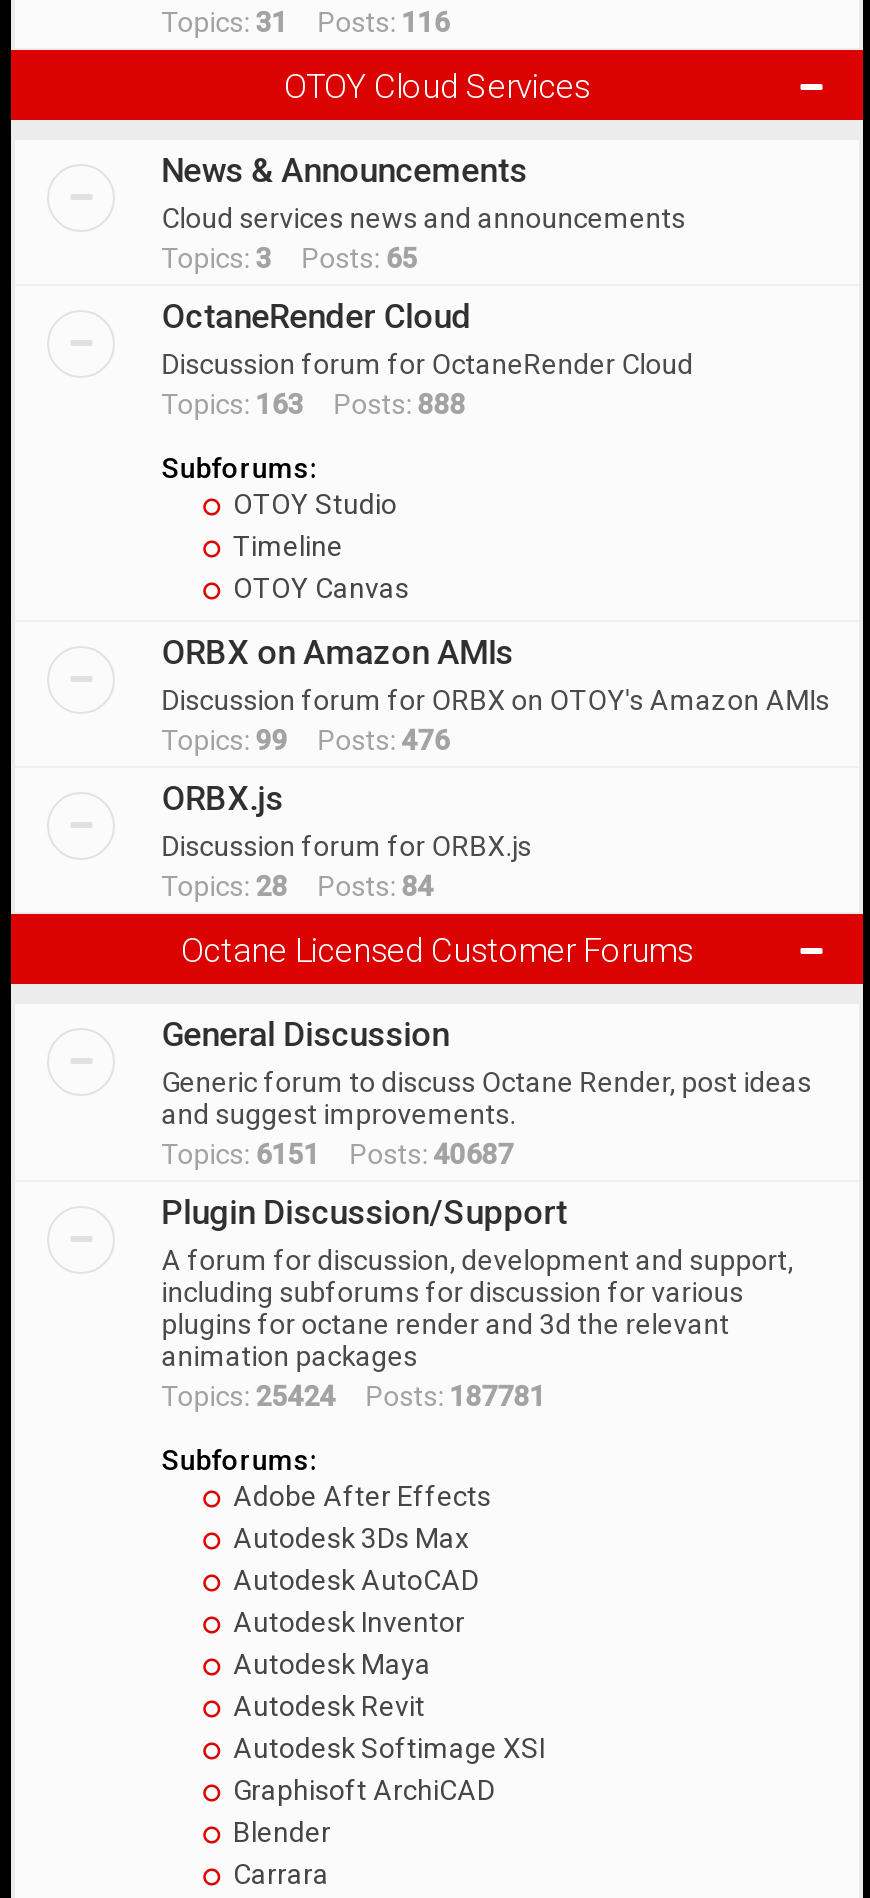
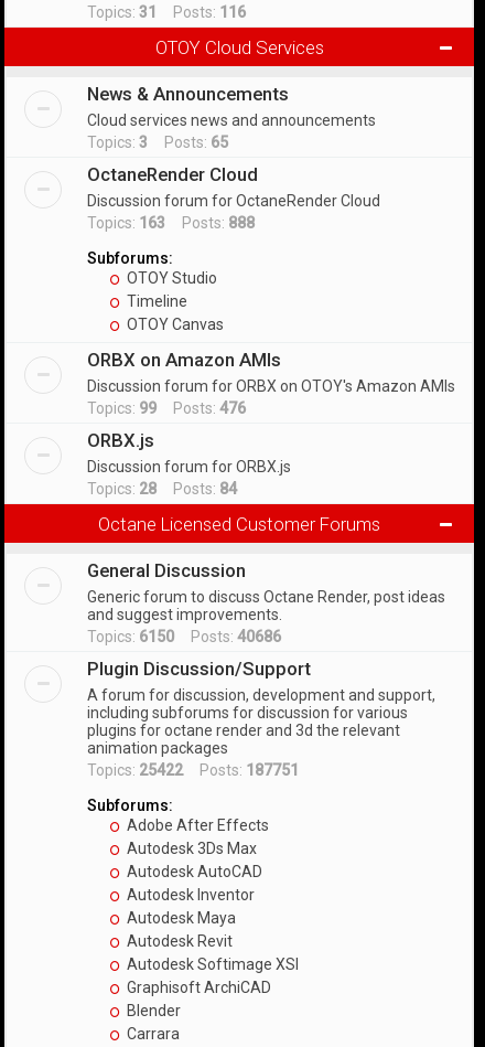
- Topics: 6151 Posts: 40687
+ Topics: 6150 Posts: 40686

- Topics: 25424 Posts: 187781
+ Topics: 25422 Posts: 187751
